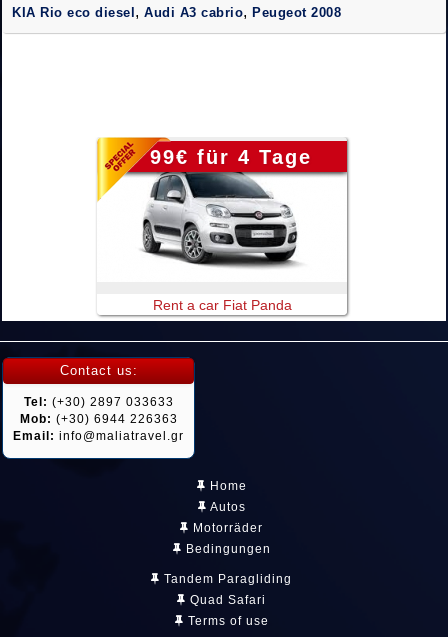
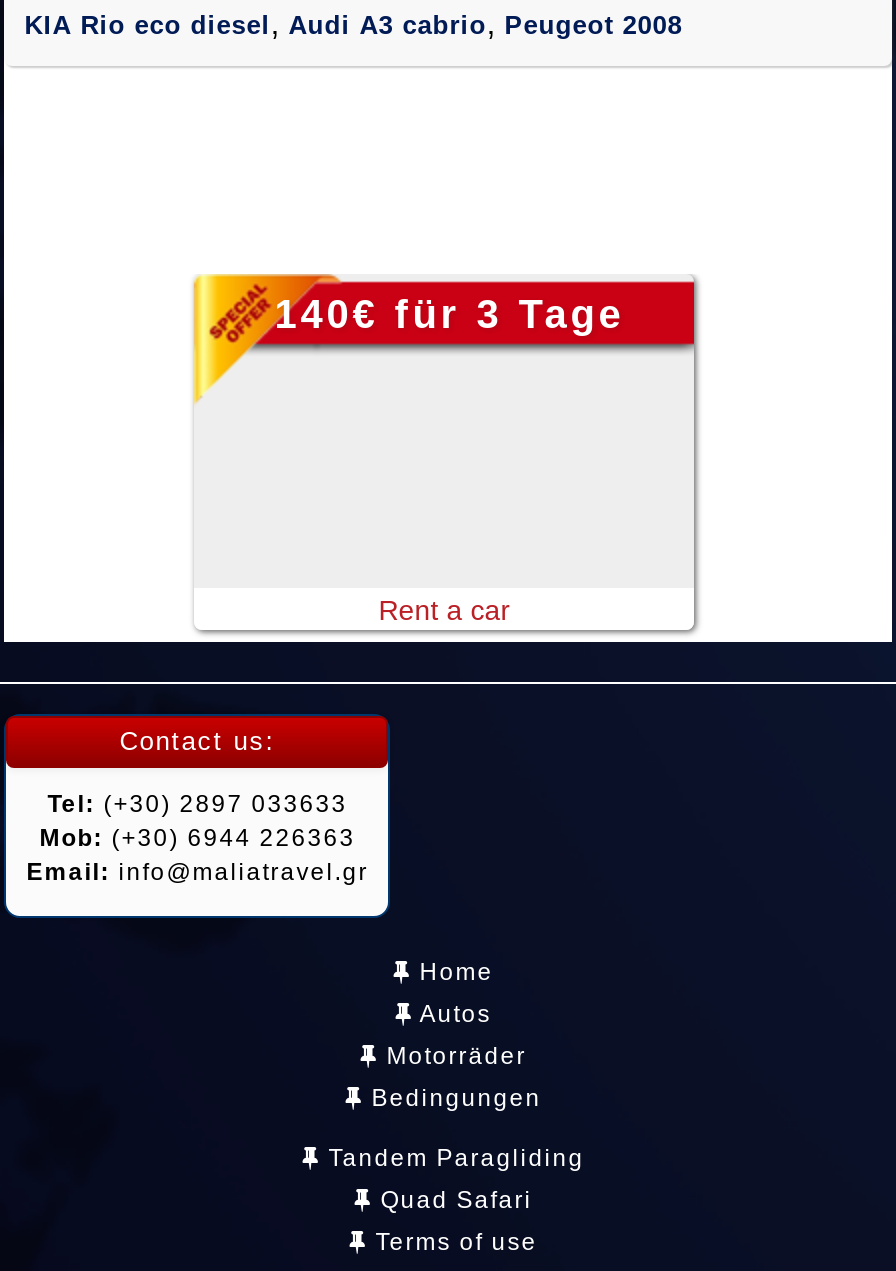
- 99€ für 4 Tage
+ 140€ für 3 Tage

- [image]

- Rent a car Fiat Panda
+ Rent a car
